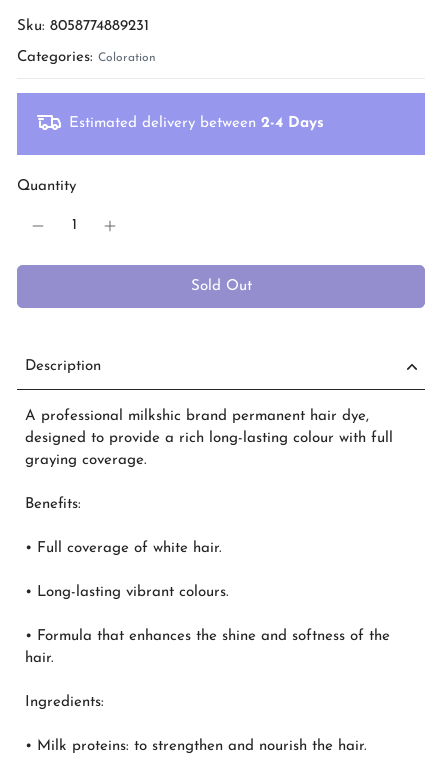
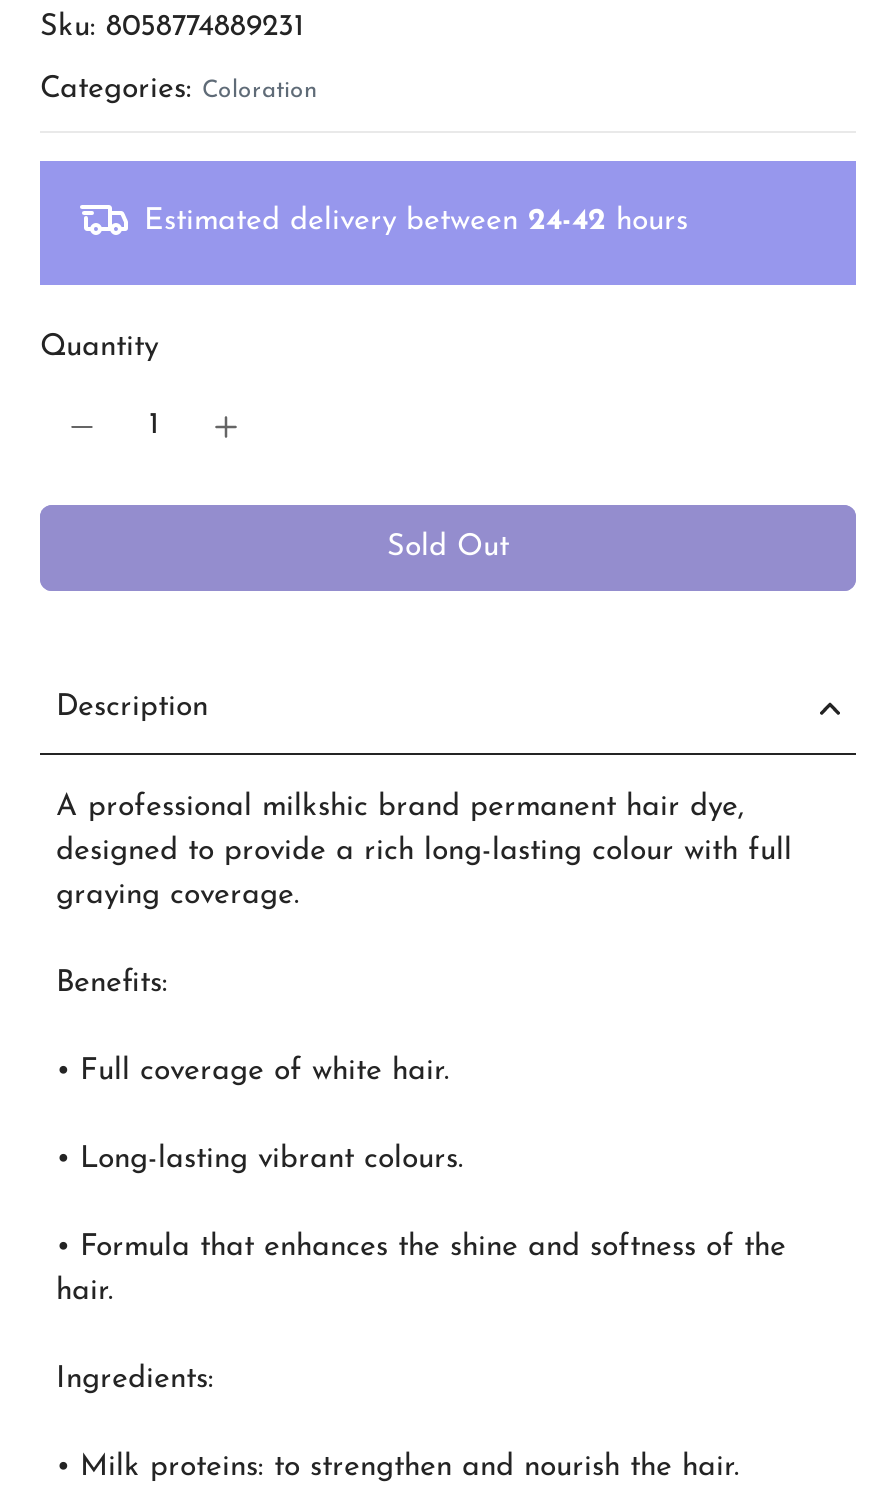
- Estimated delivery between 2-4 Days
+ Estimated delivery between 24-42 hours
